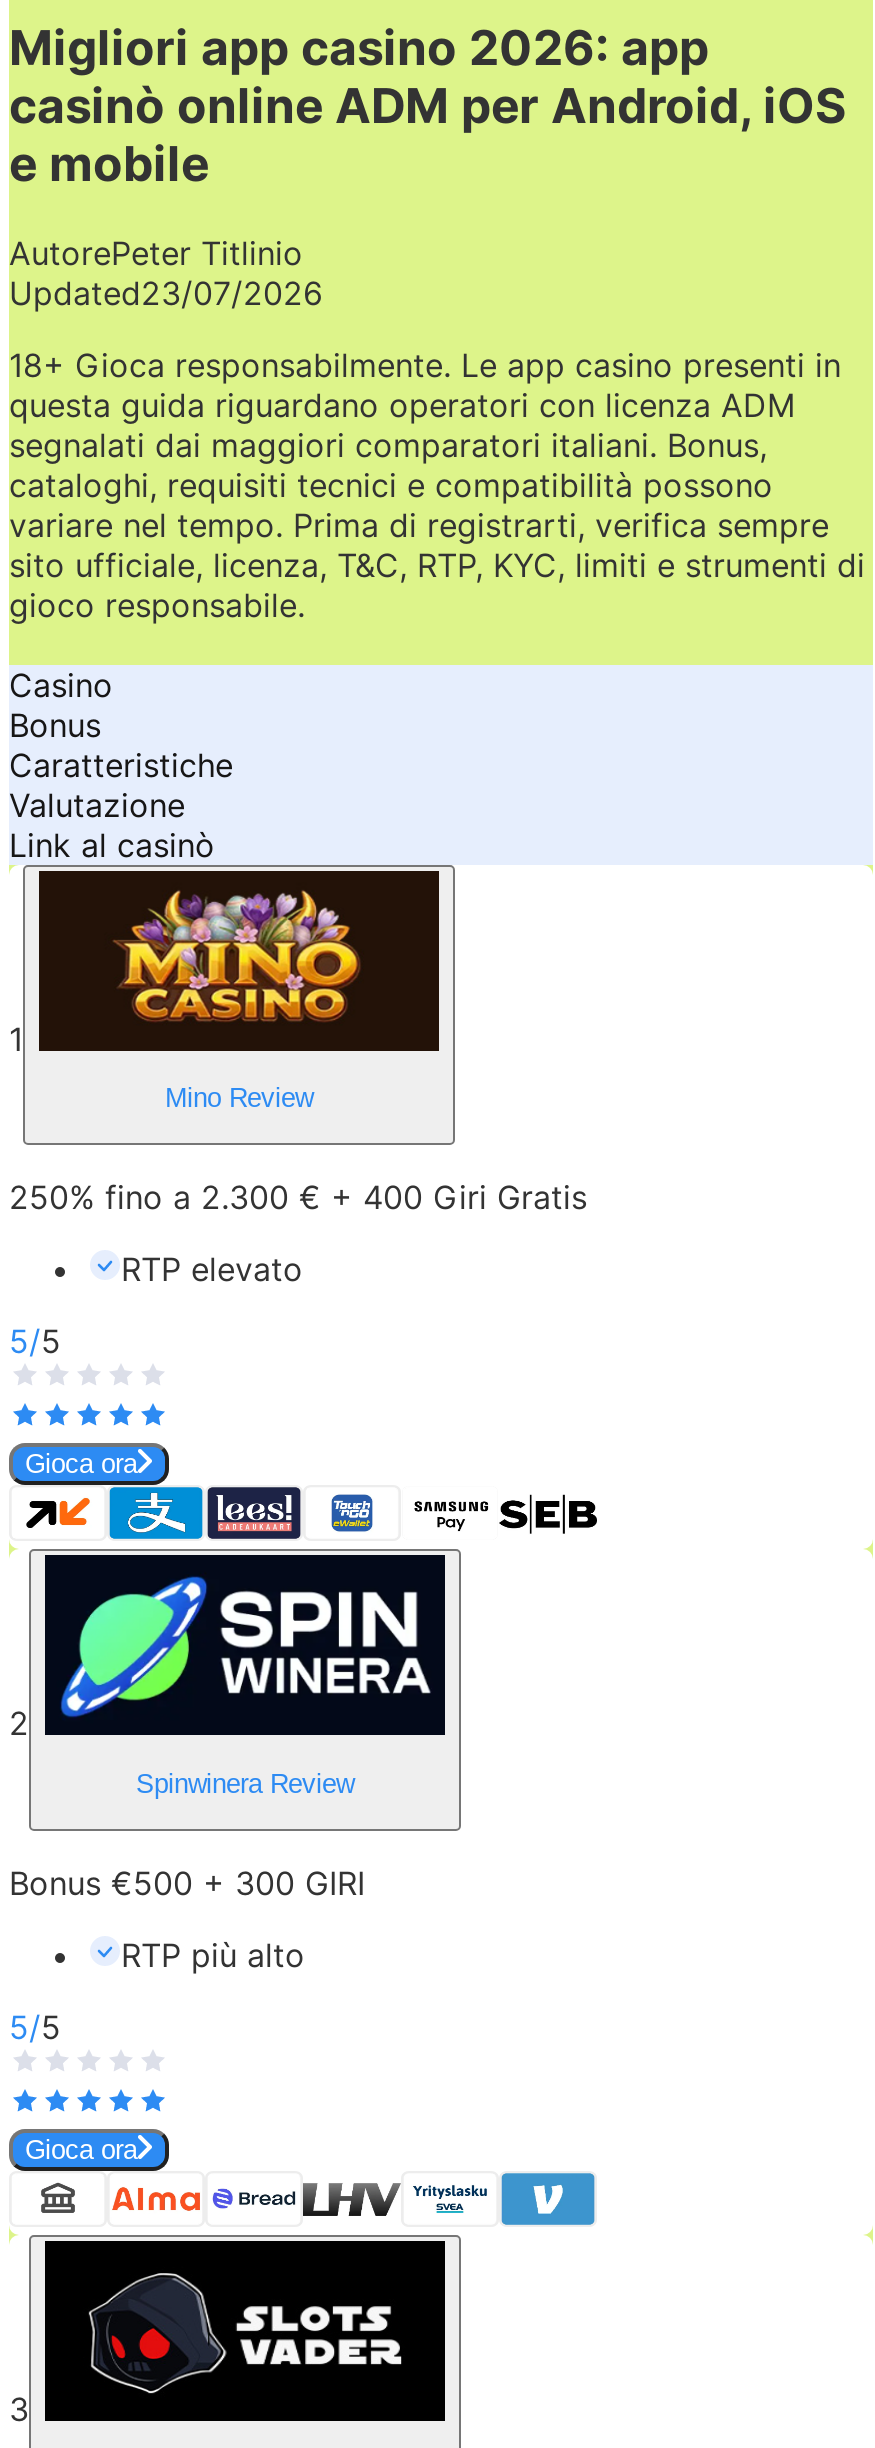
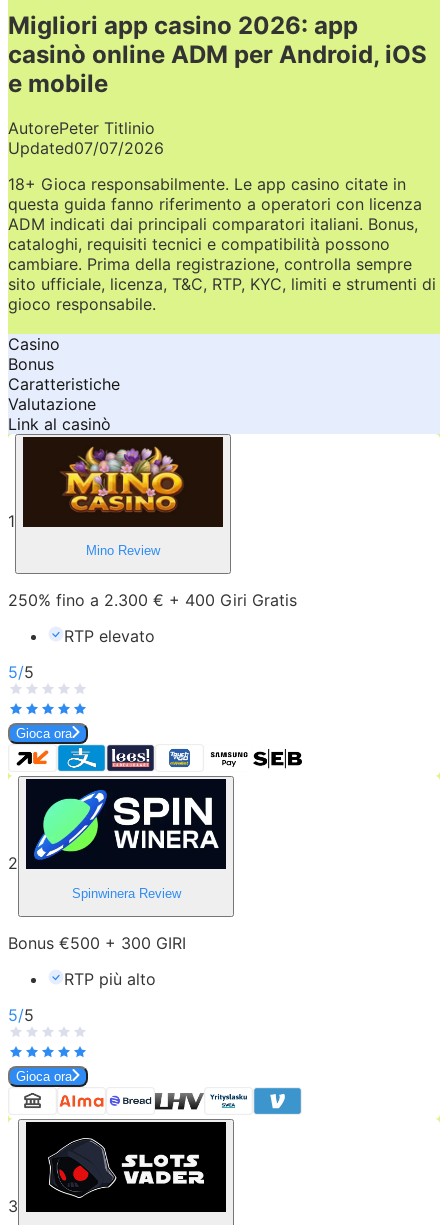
- Updated23/07/2026
+ Updated07/07/2026

- 18+ Gioca responsabilmente. Le app casino presenti in
- questa guida riguardano operatori con licenza ADM
- segnalati dai maggiori comparatori italiani. Bonus,
+ 18+ Gioca responsabilmente. Le app casino citate in
+ questa guida fanno riferimento a operatori con licenza
+ ADM indicati dai principali comparatori italiani. Bonus,

- variare nel tempo. Prima di registrarti, verifica sempre
+ cambiare. Prima della registrazione, controlla sempre
